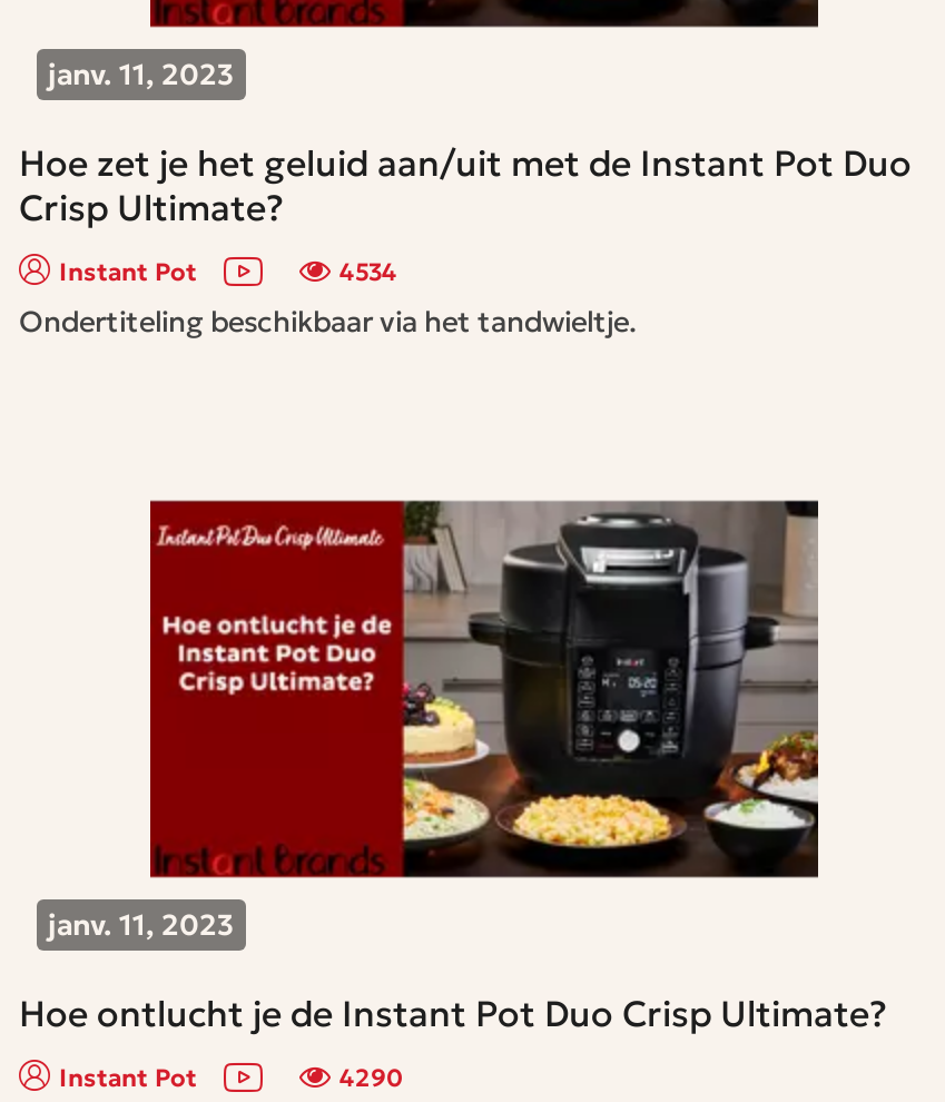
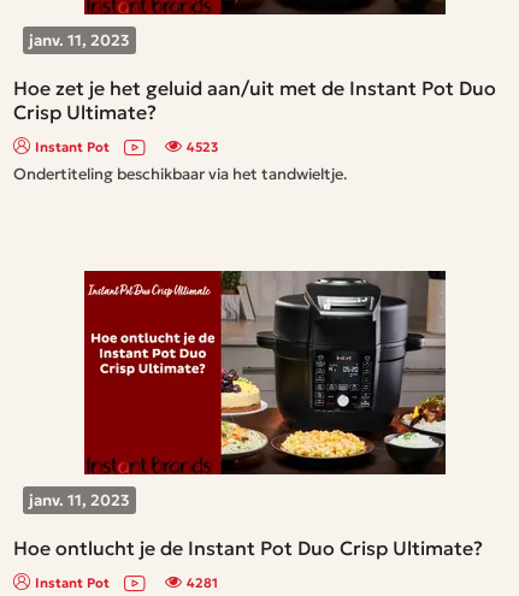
- 4534
+ 4523

- 4290
+ 4281
